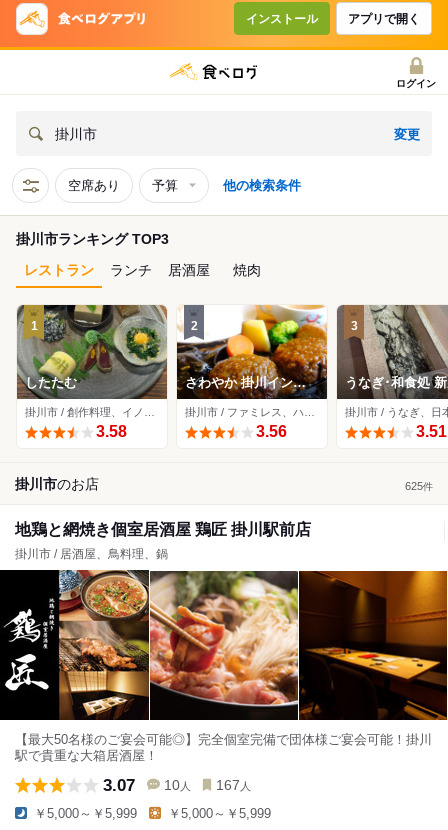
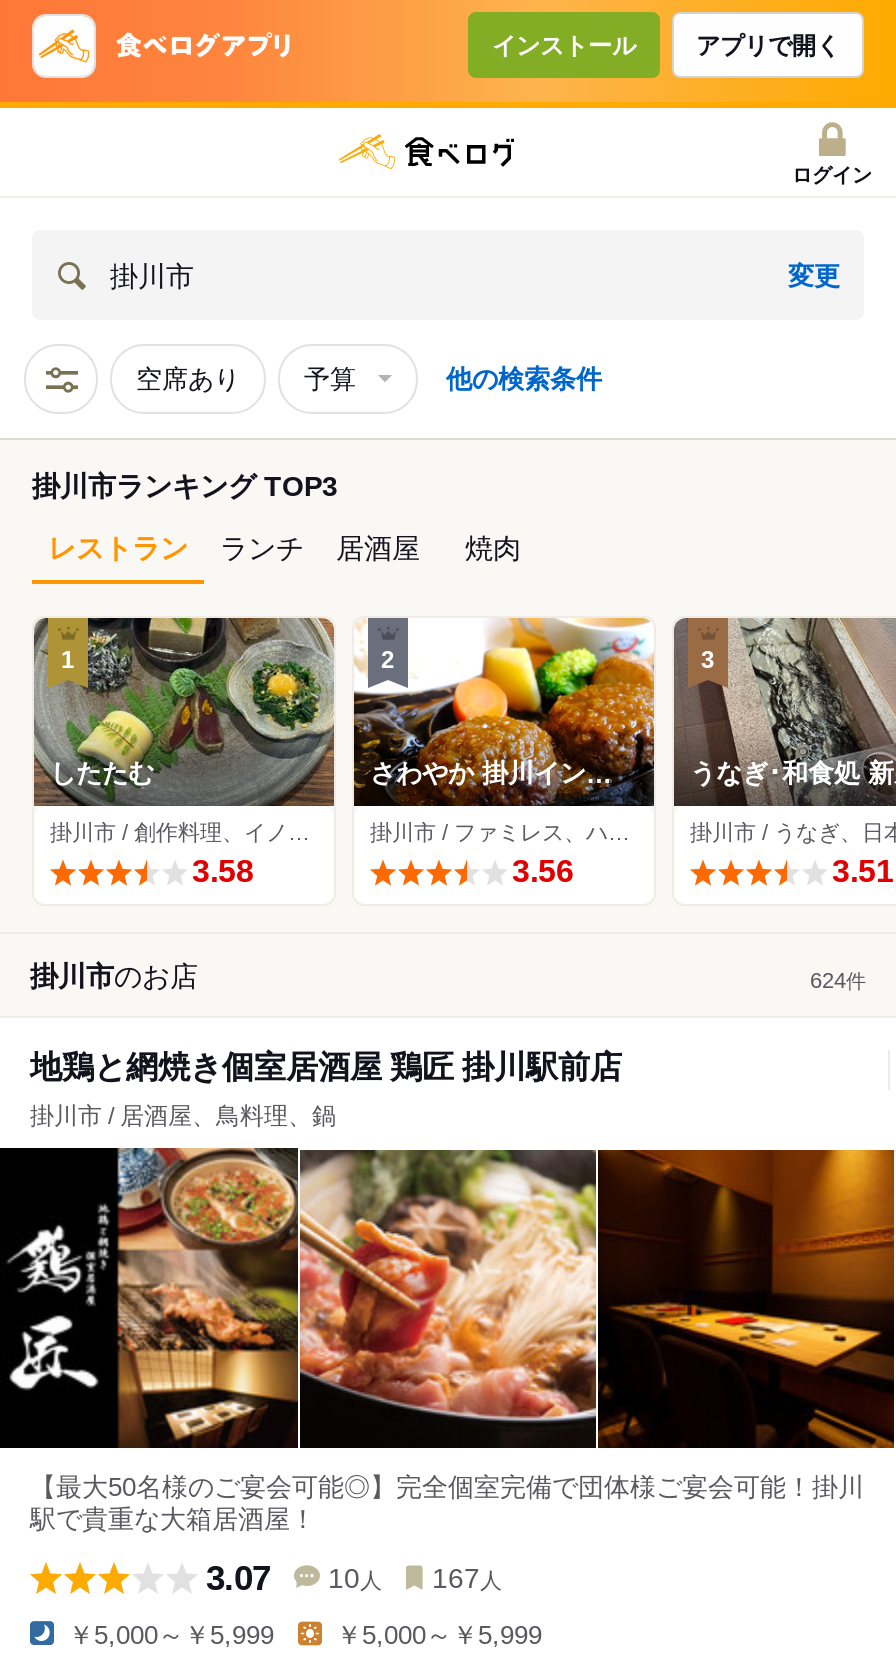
- 625件
+ 624件
